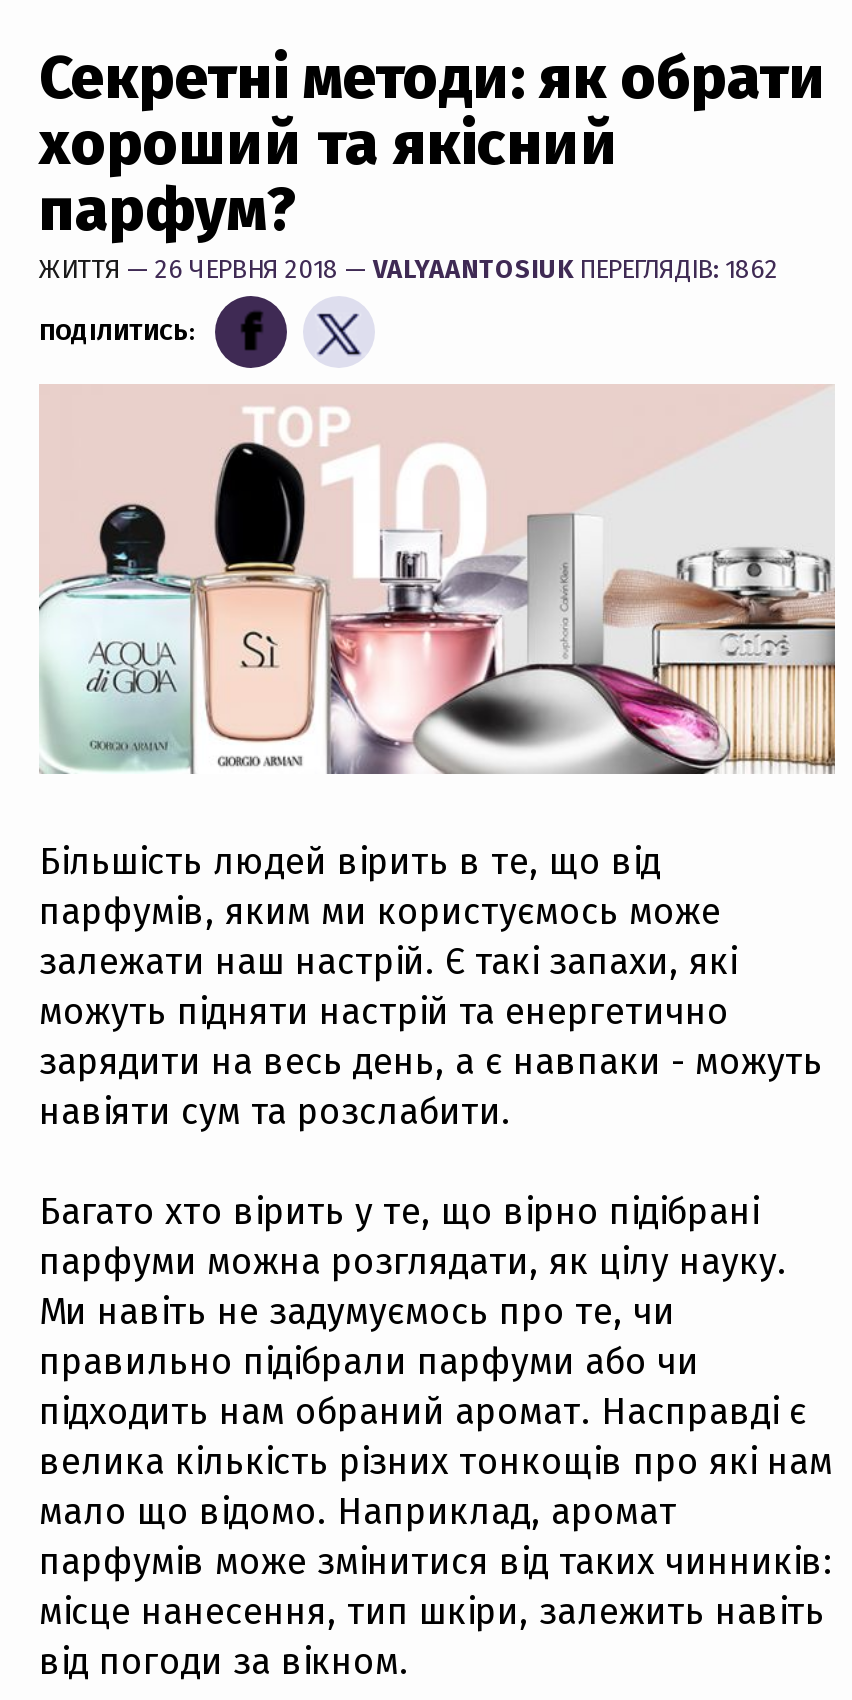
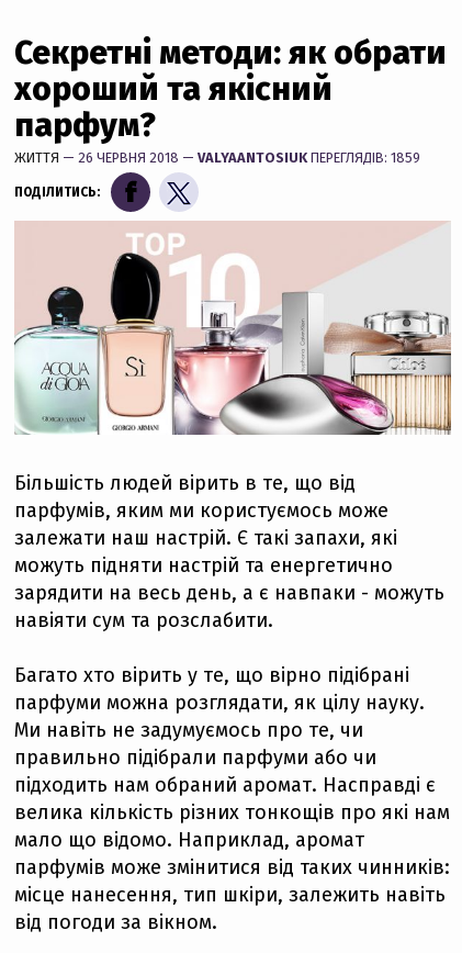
- ЖИТТЯ — 26 ЧЕРВНЯ 2018 — VALYAANTOSIUK ПЕРЕГЛЯДІВ: 1862
+ ЖИТТЯ — 26 ЧЕРВНЯ 2018 — VALYAANTOSIUK ПЕРЕГЛЯДІВ: 1859
